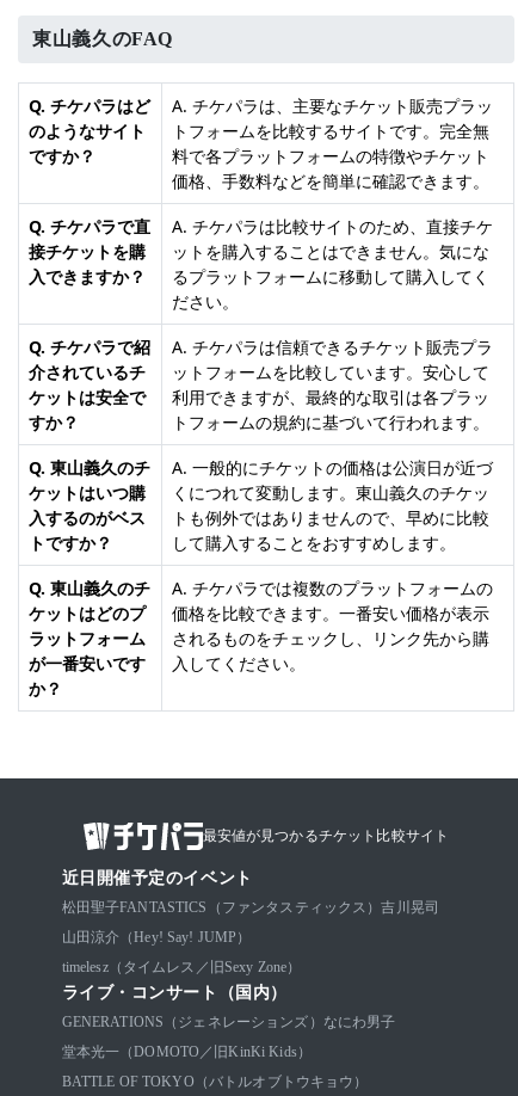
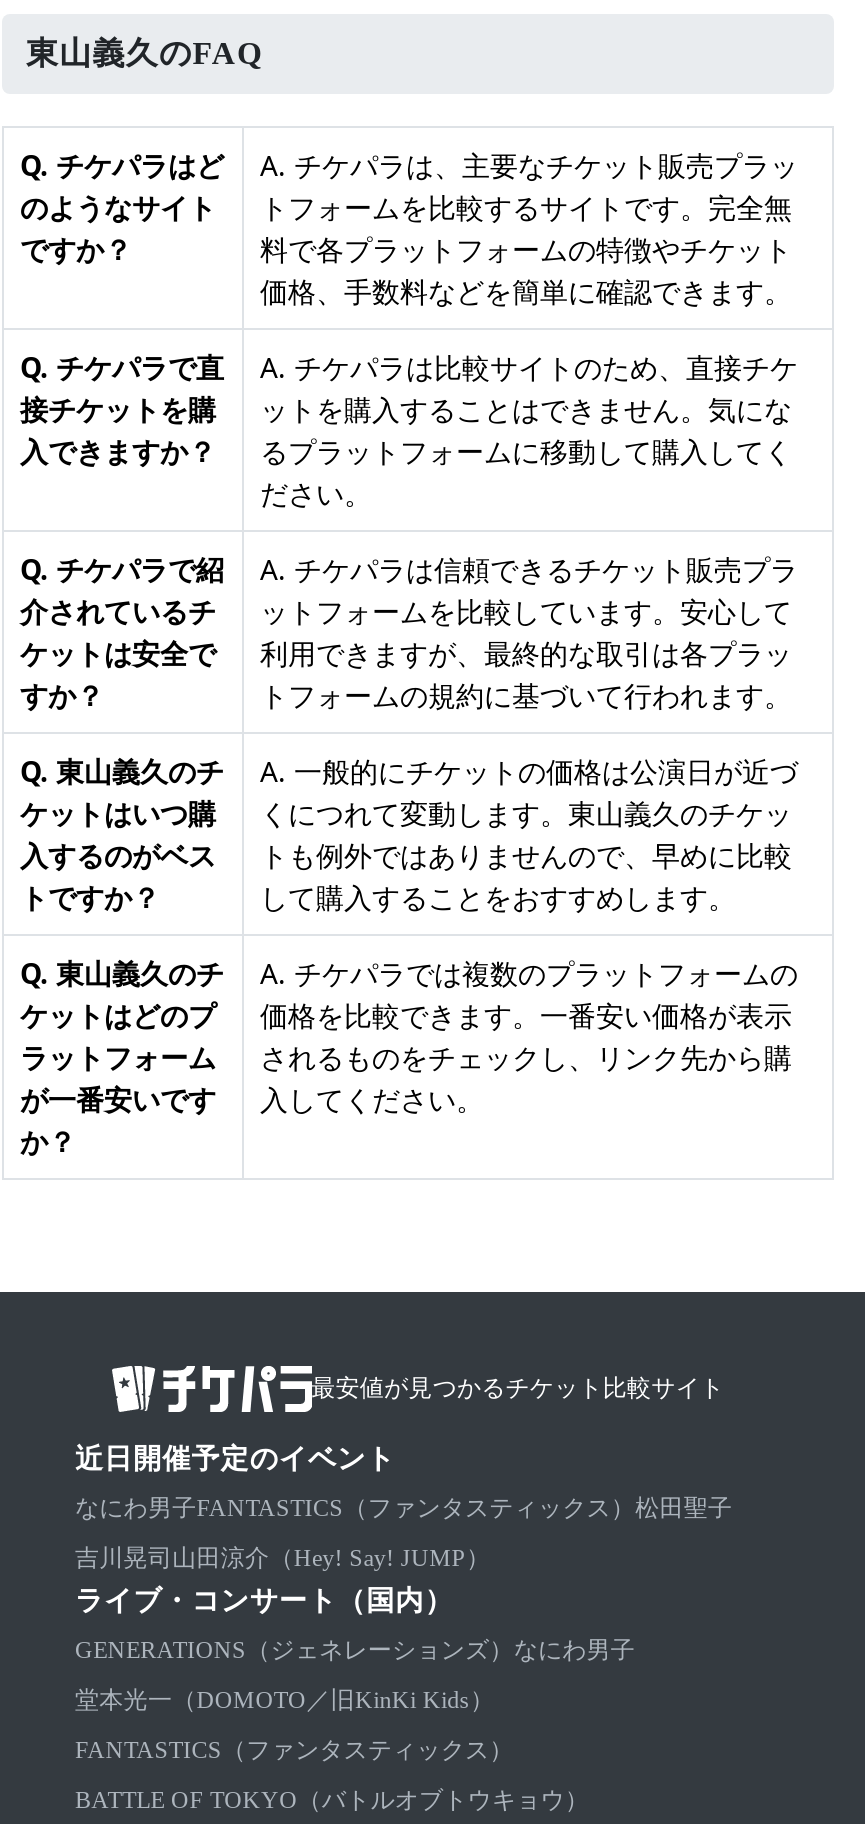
- 松田聖子FANTASTICS（ファンタスティックス）吉川晃司
- 山田涼介（Hey! Say! JUMP）
- timelesz（タイムレス／旧Sexy Zone）
+ なにわ男子FANTASTICS（ファンタスティックス）松田聖子
+ 吉川晃司山田涼介（Hey! Say! JUMP）

moved up: ライブ・コンサート（国内） | GENERATIONS（ジェネレーションズ）なにわ男子 | 堂本光一（DOMOTO／旧KinKi Kids）

+ FANTASTICS（ファンタスティックス）
